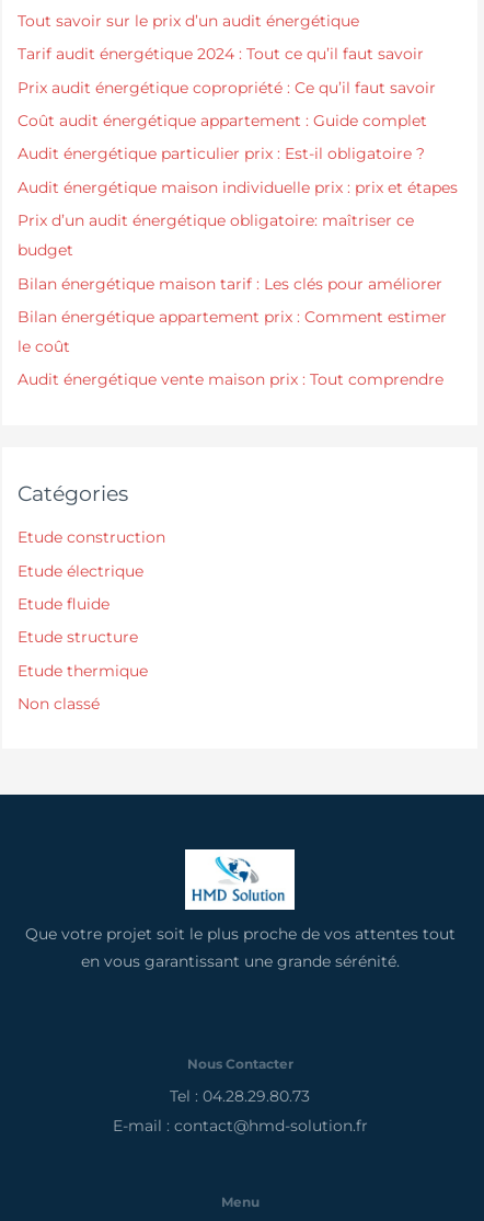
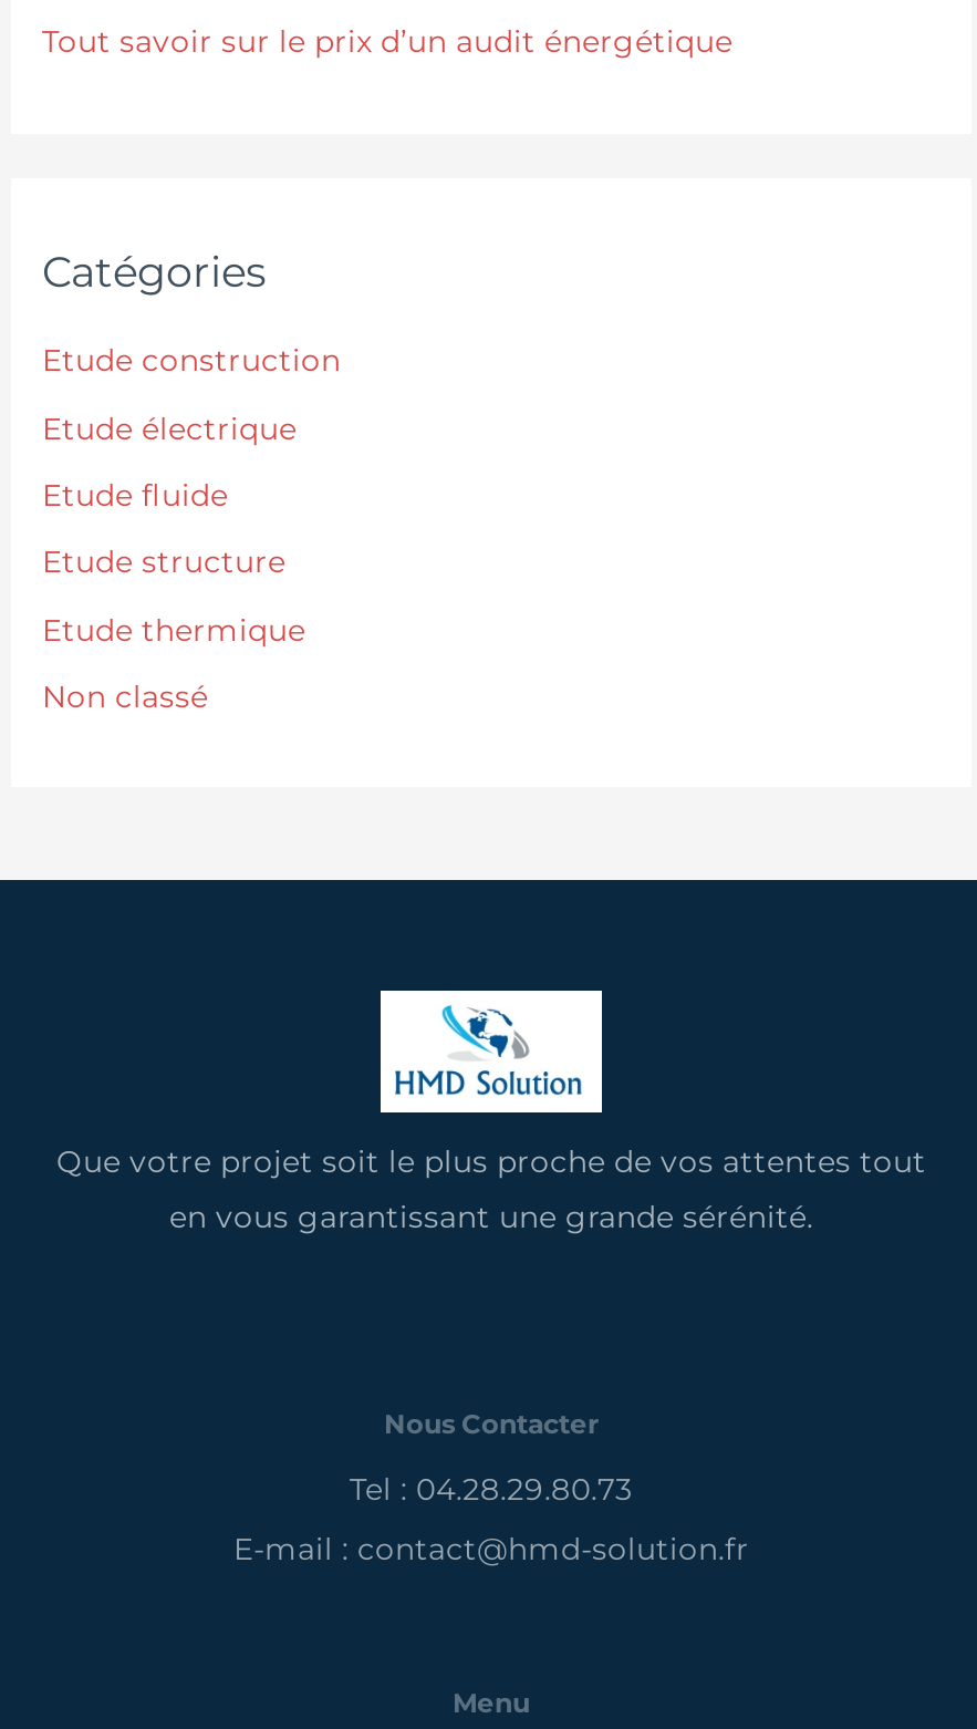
- Tarif audit énergétique 2024 : Tout ce qu’il faut savoir
- Prix audit énergétique copropriété : Ce qu’il faut savoir
- Coût audit énergétique appartement : Guide complet
- Audit énergétique particulier prix : Est-il obligatoire ?
- Audit énergétique maison individuelle prix : prix et étapes
- Prix d’un audit énergétique obligatoire: maîtriser ce
- budget
- Bilan énergétique maison tarif : Les clés pour améliorer
- Bilan énergétique appartement prix : Comment estimer
- le coût
- Audit énergétique vente maison prix : Tout comprendre
